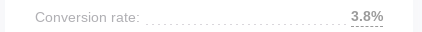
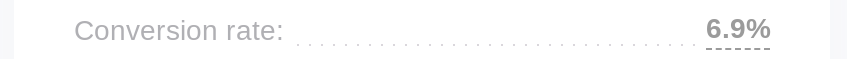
- 3.8%
+ 6.9%
